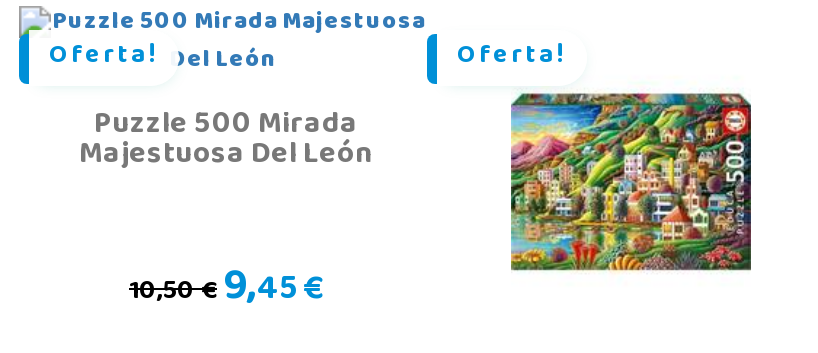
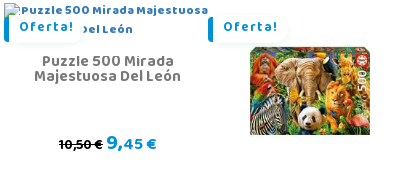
- [image]
+ [image]
